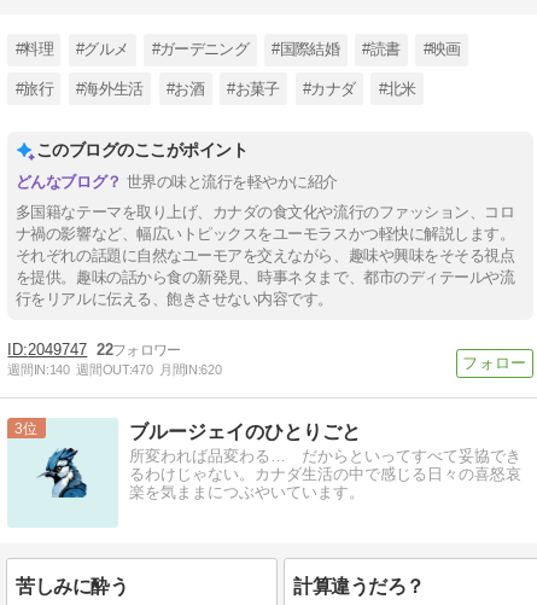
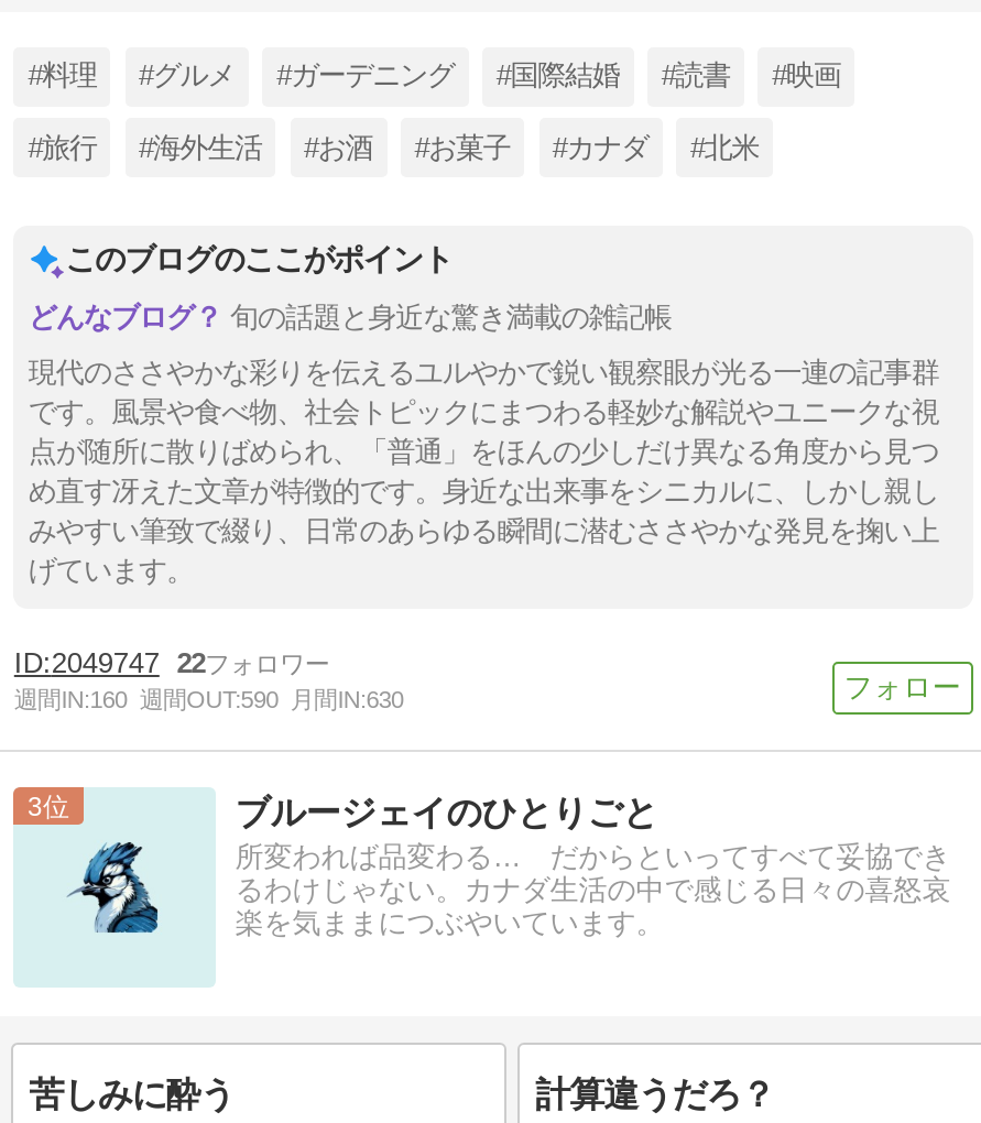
- 世界の味と流行を軽やかに紹介
+ 旬の話題と身近な驚き満載の雑記帳

- 多国籍なテーマを取り上げ、カナダの食文化や流行のファッション、コロ
- ナ禍の影響など、幅広いトピックスをユーモラスかつ軽快に解説します。
- それぞれの話題に自然なユーモアを交えながら、趣味や興味をそそる視点
- を提供。趣味の話から食の新発見、時事ネタまで、都市のディテールや流
- 行をリアルに伝える、飽きさせない内容です。
+ 現代のささやかな彩りを伝えるユルやかで鋭い観察眼が光る一連の記事群
+ です。風景や食べ物、社会トピックにまつわる軽妙な解説やユニークな視
+ 点が随所に散りばめられ、「普通」をほんの少しだけ異なる角度から見つ
+ め直す冴えた文章が特徴的です。身近な出来事をシニカルに、しかし親し
+ みやすい筆致で綴り、日常のあらゆる瞬間に潜むささやかな発見を掬い上
+ げています。

- 週間IN:140 週間OUT:470 月間IN:620
+ 週間IN:160 週間OUT:590 月間IN:630
